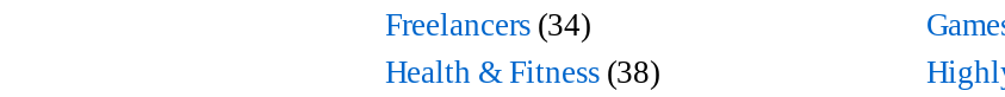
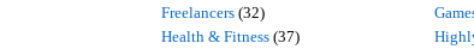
- Freelancers (34)
+ Freelancers (32)

- Health & Fitness (38)
+ Health & Fitness (37)
